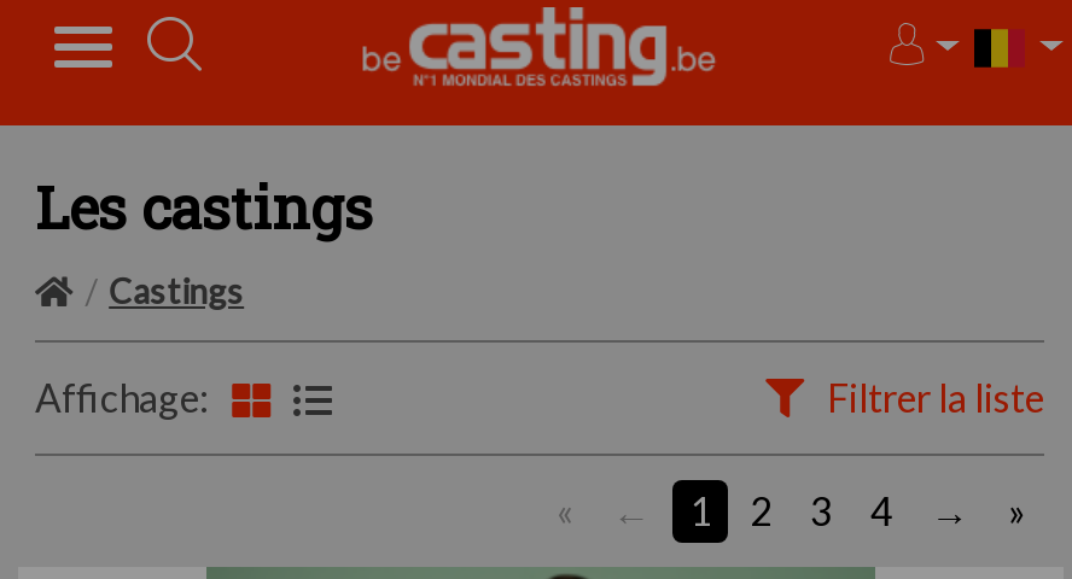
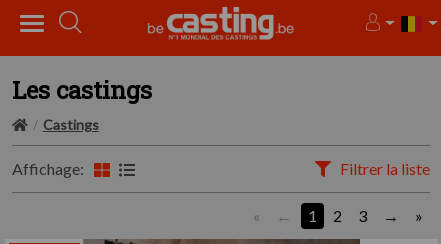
- 4
